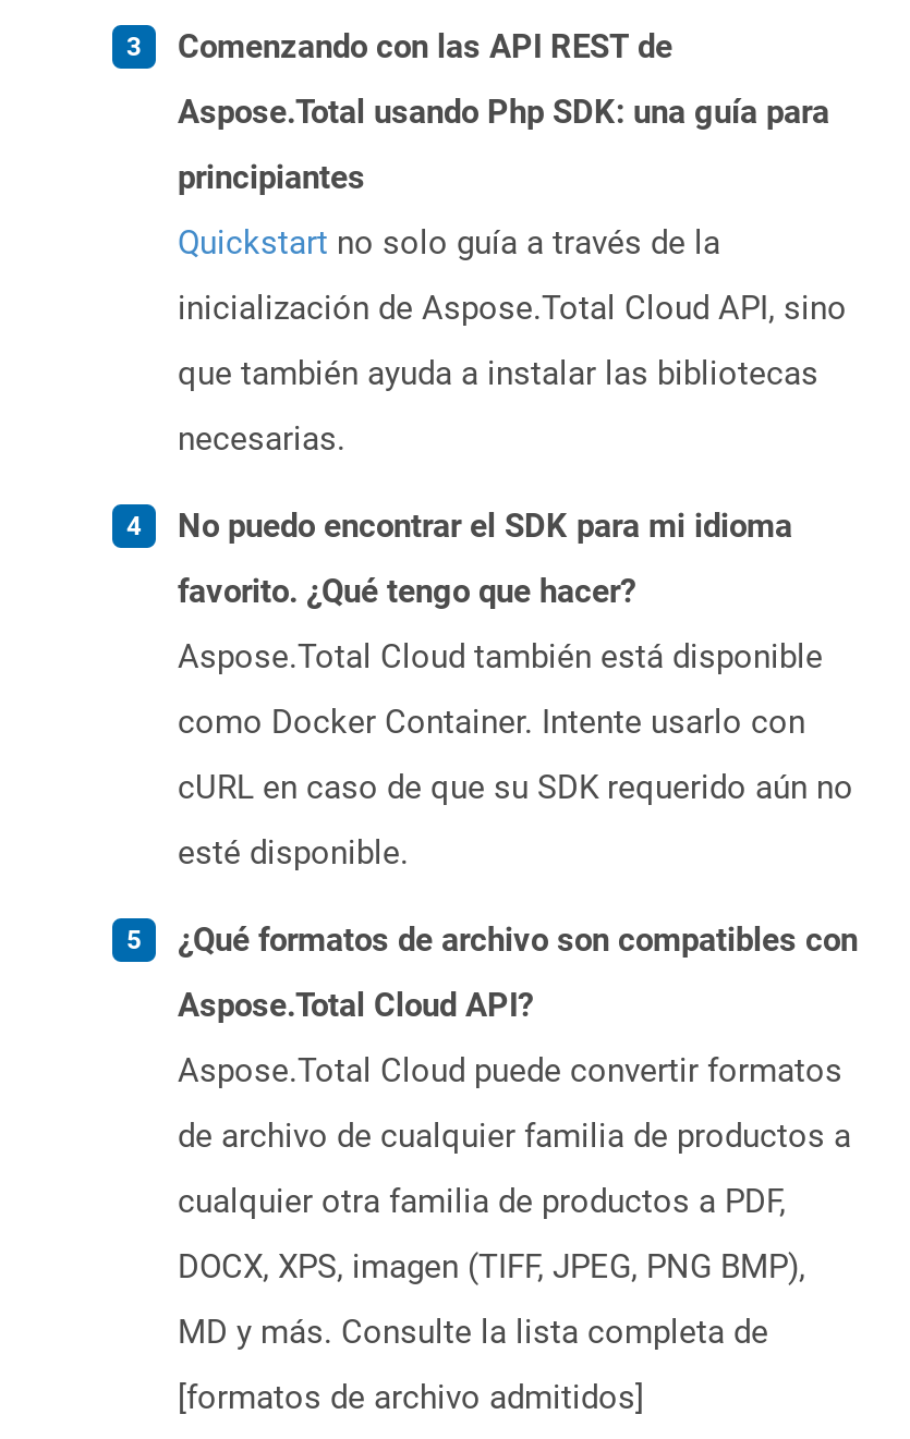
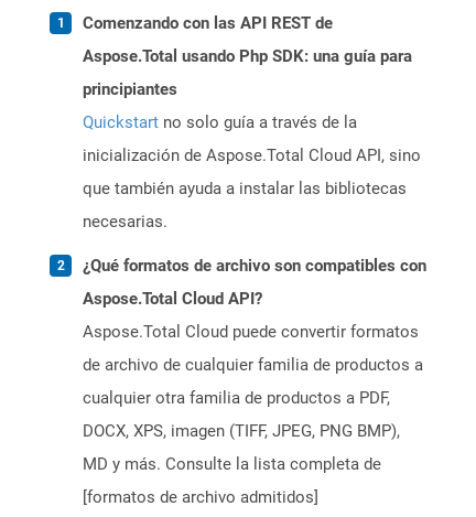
- No puedo encontrar el SDK para mi idioma
- favorito. ¿Qué tengo que hacer?
- Aspose.Total Cloud también está disponible
- como Docker Container. Intente usarlo con
- cURL en caso de que su SDK requerido aún no
- esté disponible.
